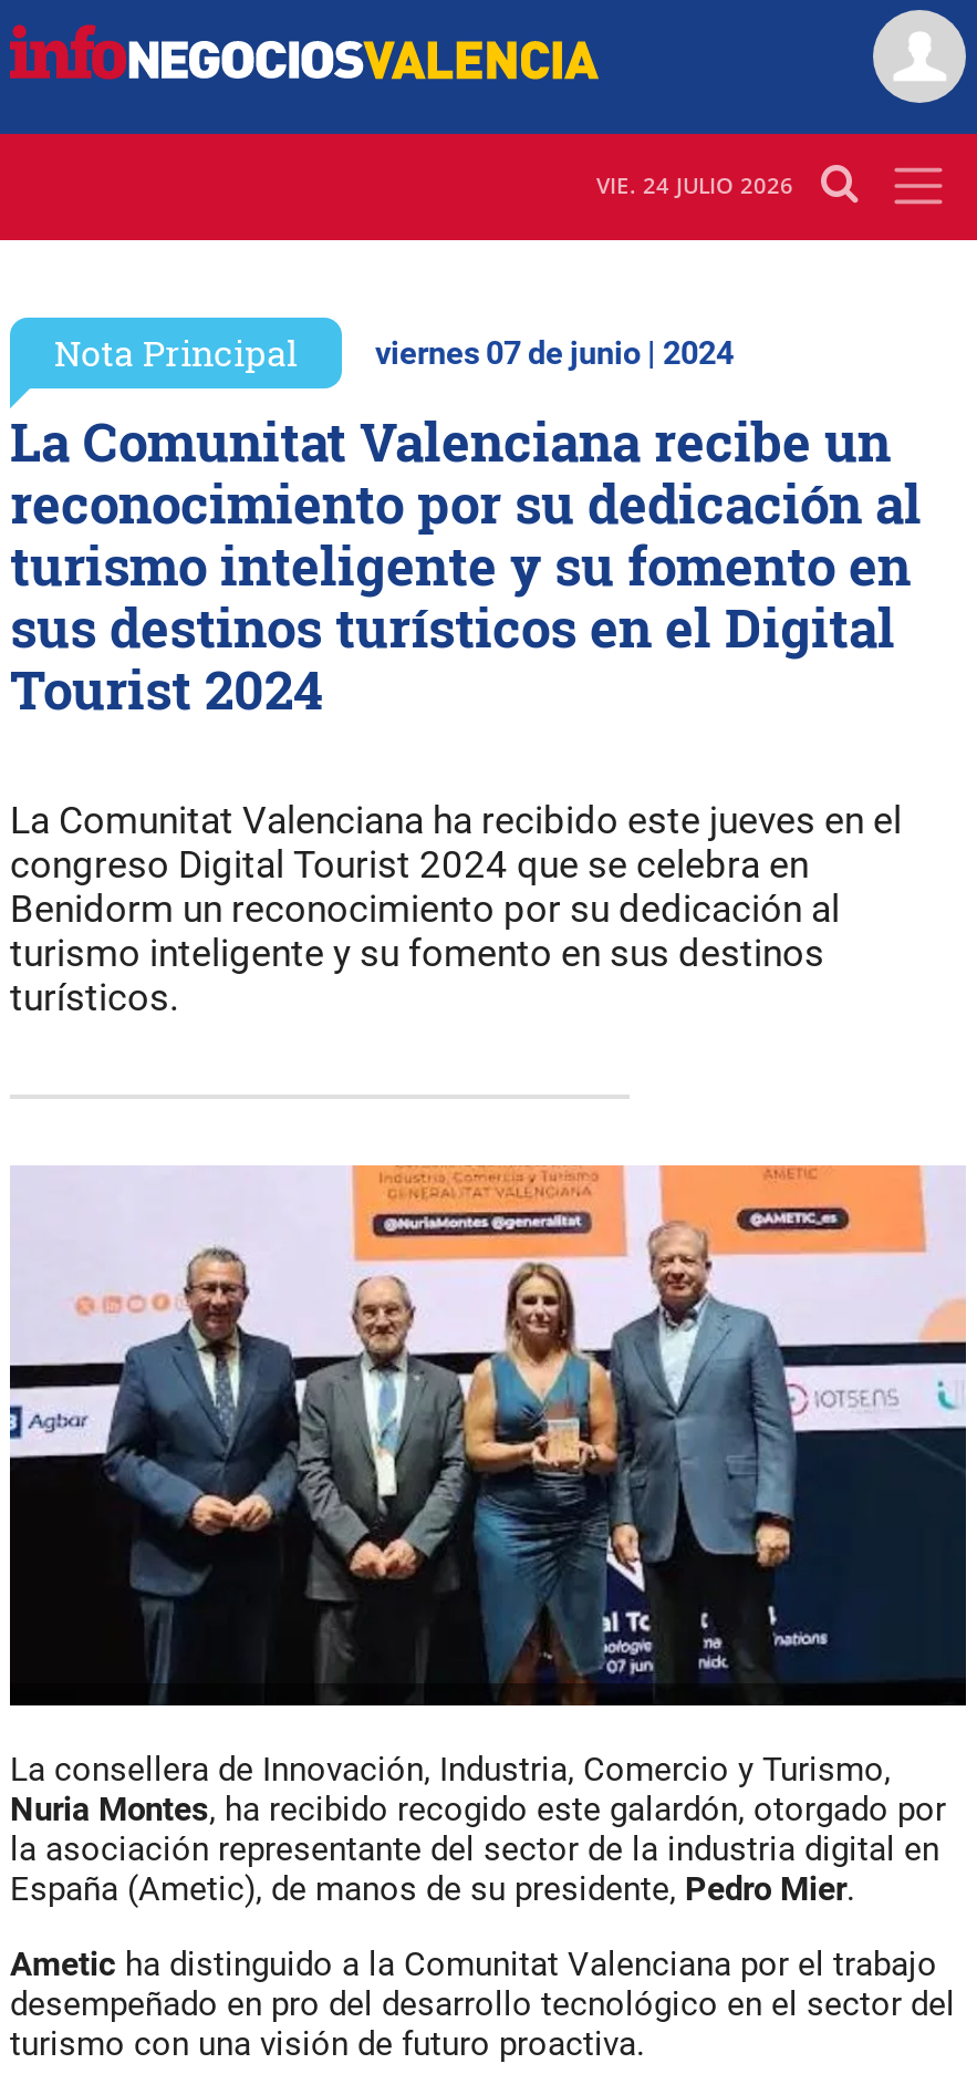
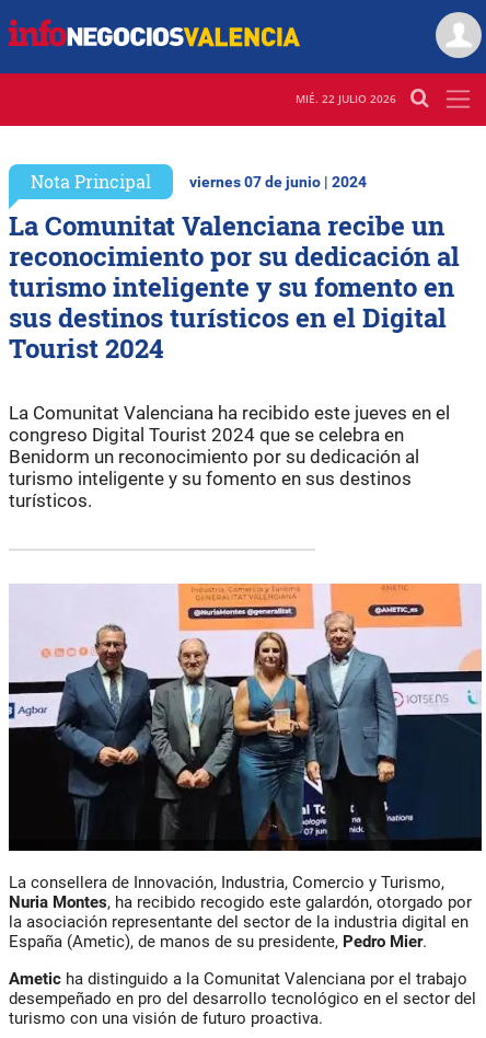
- VIE. 24 JULIO 2026
+ MIÉ. 22 JULIO 2026
